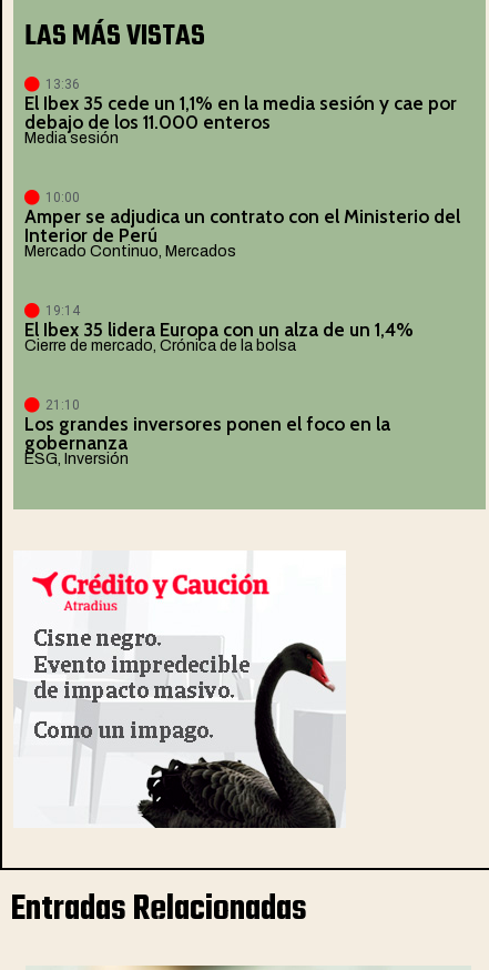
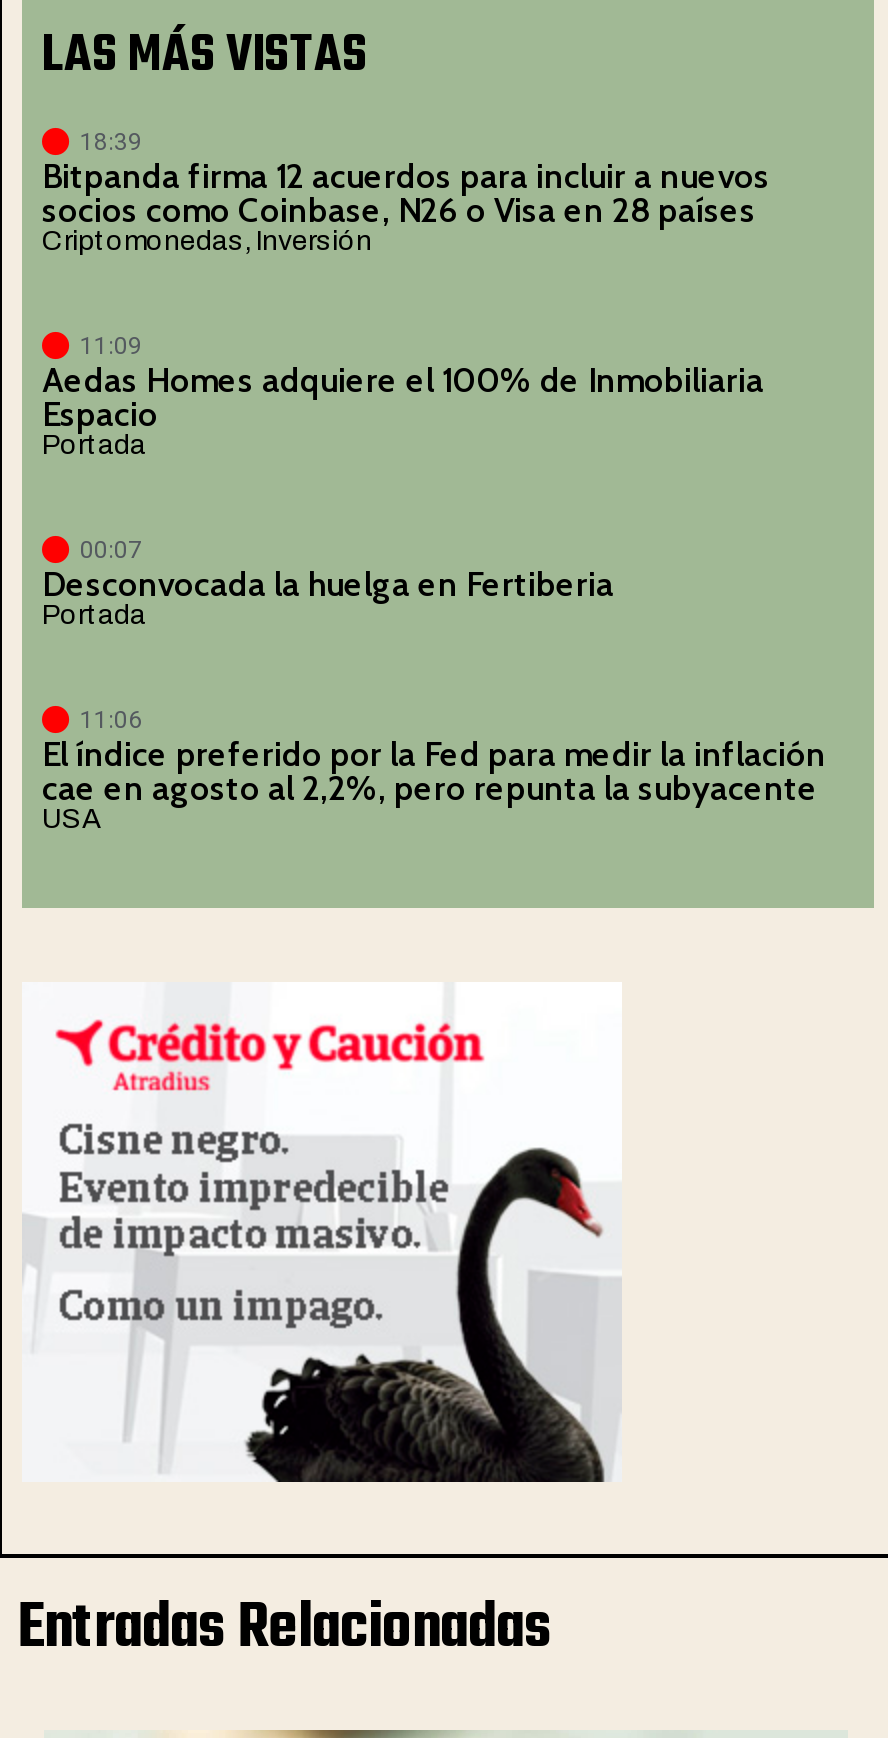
- 13:36
- El Ibex 35 cede un 1,1% en la media sesión y cae por
- debajo de los 11.000 enteros
- Media sesión
+ 18:39
+ Bitpanda firma 12 acuerdos para incluir a nuevos
+ socios como Coinbase, N26 o Visa en 28 países
+ Criptomonedas, Inversión

- 10:00
- Amper se adjudica un contrato con el Ministerio del
- Interior de Perú
- Mercado Continuo, Mercados
+ 11:09
+ Aedas Homes adquiere el 100% de Inmobiliaria
+ Espacio
+ Portada

- 19:14
- El Ibex 35 lidera Europa con un alza de un 1,4%
- Cierre de mercado, Crónica de la bolsa
+ 00:07
+ Desconvocada la huelga en Fertiberia
+ Portada

- 21:10
- Los grandes inversores ponen el foco en la
- gobernanza
- ESG, Inversión
+ 11:06
+ El índice preferido por la Fed para medir la inflación
+ cae en agosto al 2,2%, pero repunta la subyacente
+ USA
